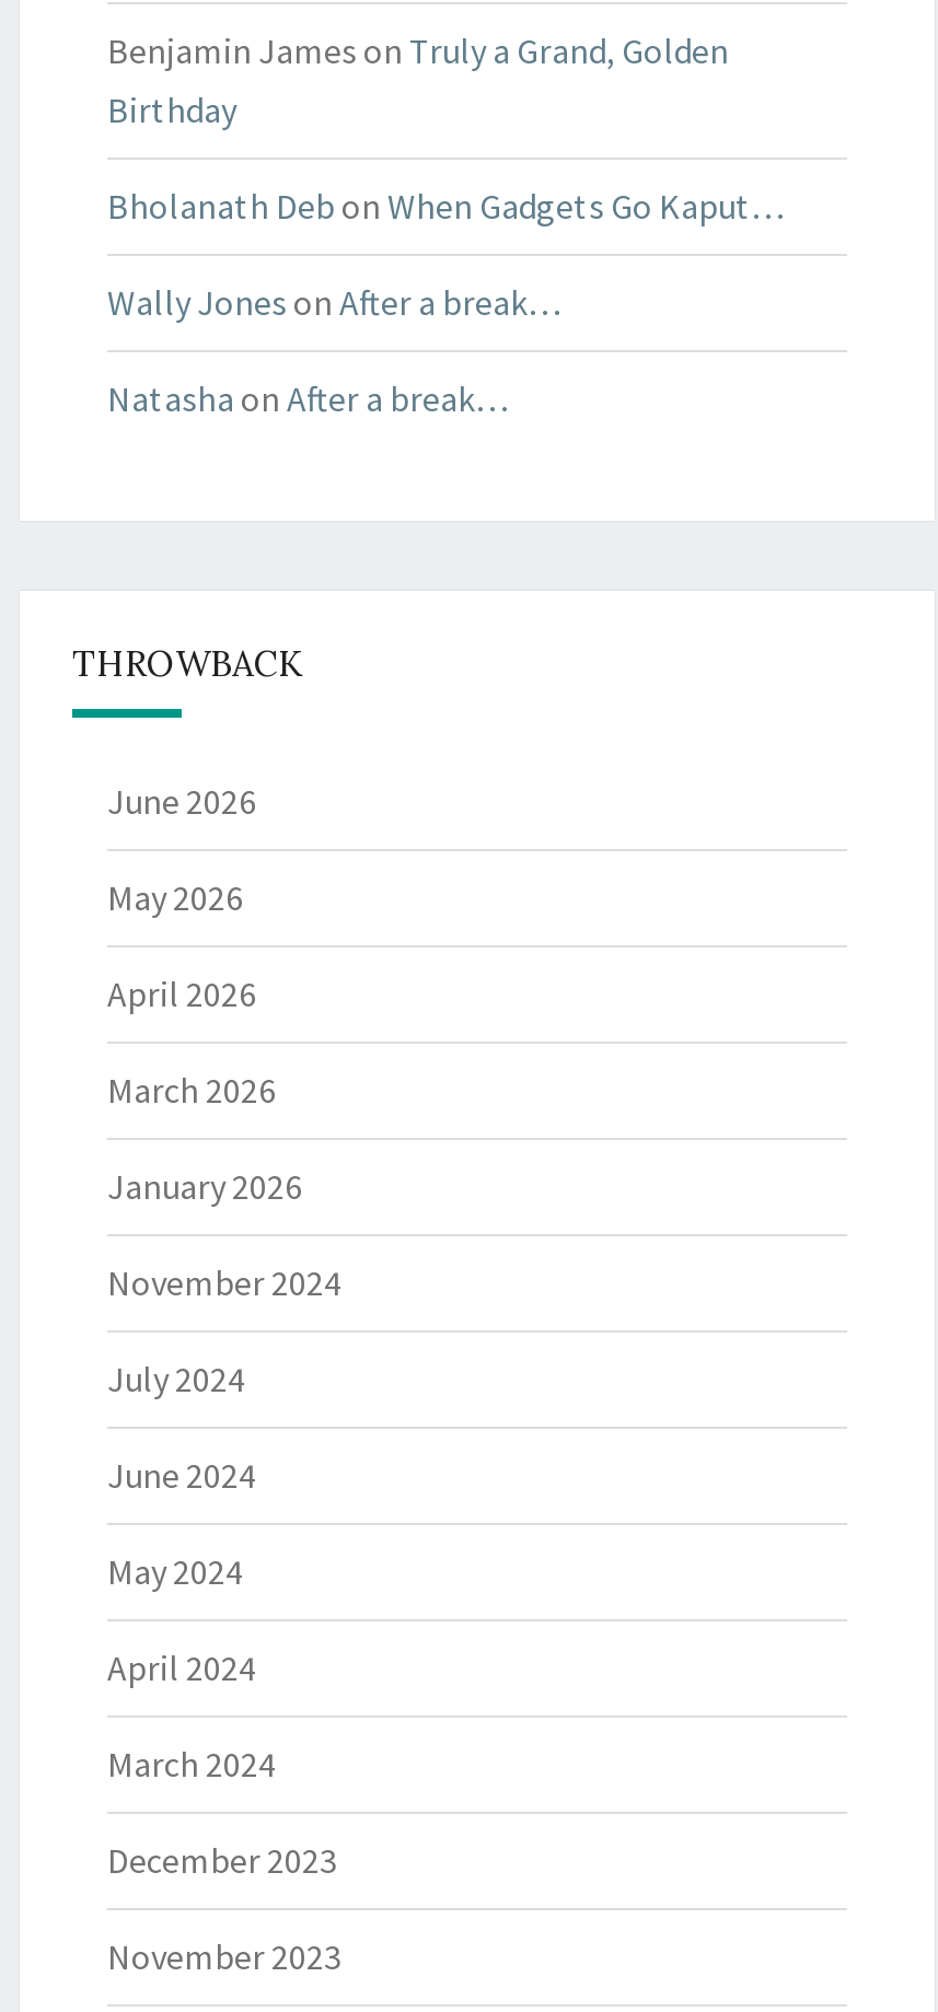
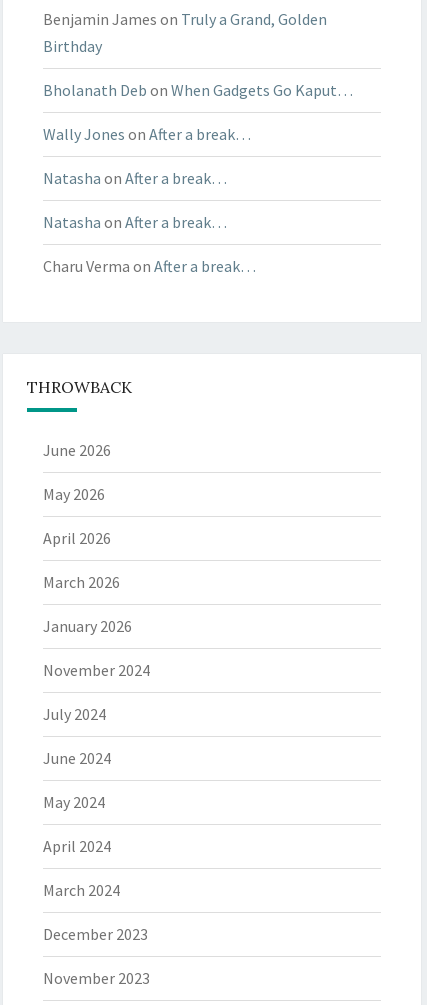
+ Natasha on After a break…
+ Charu Verma on After a break…
